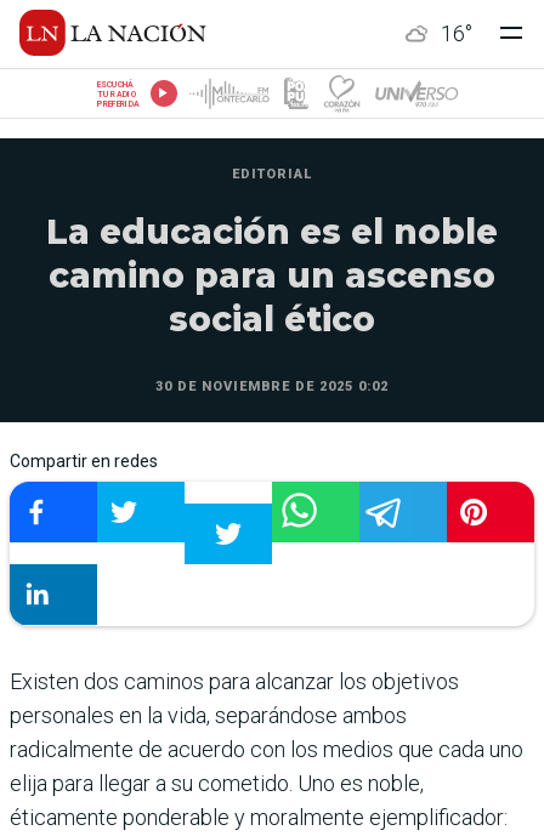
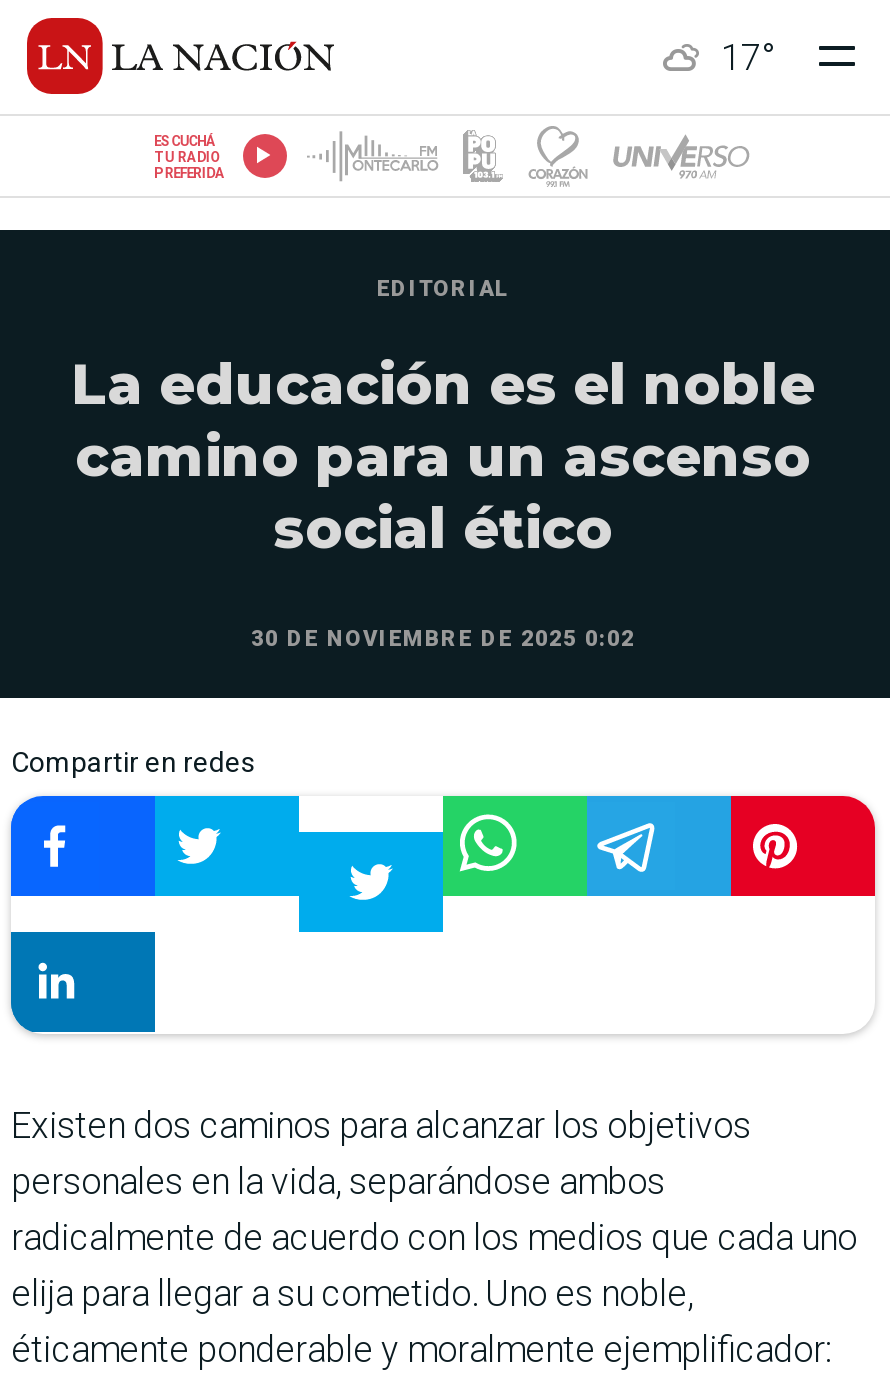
- 16°
+ 17°
